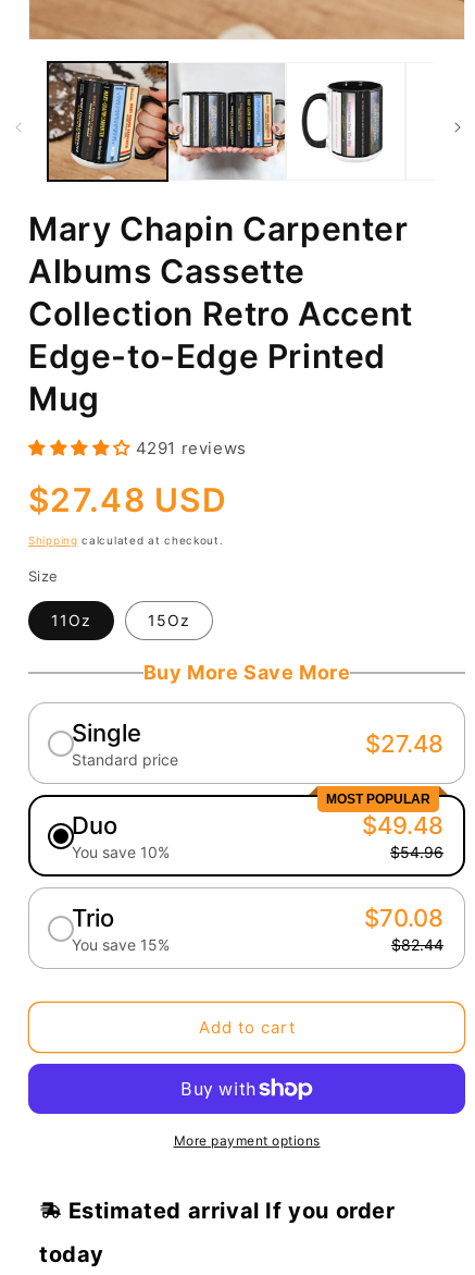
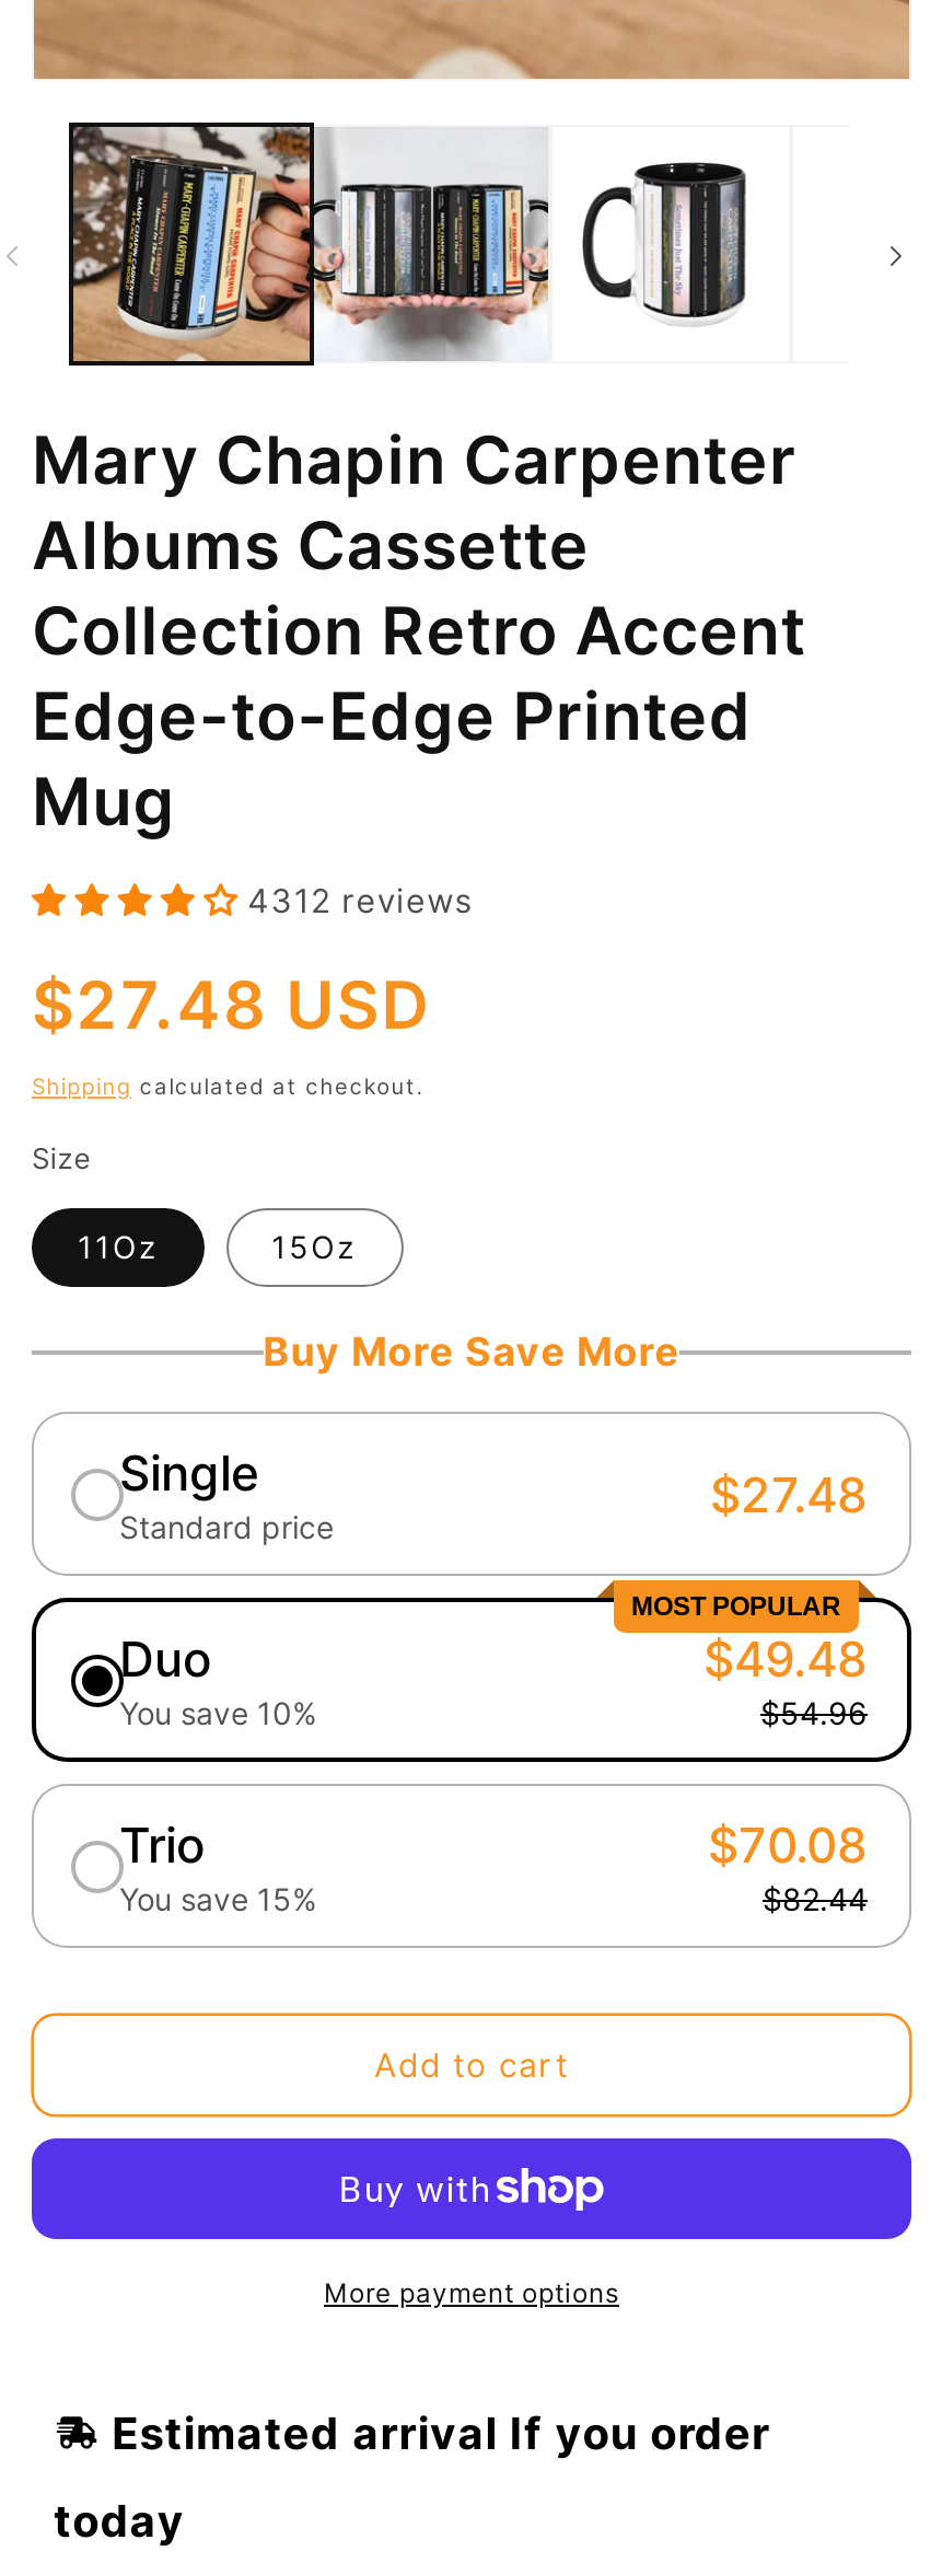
- 4291 reviews
+ 4312 reviews
